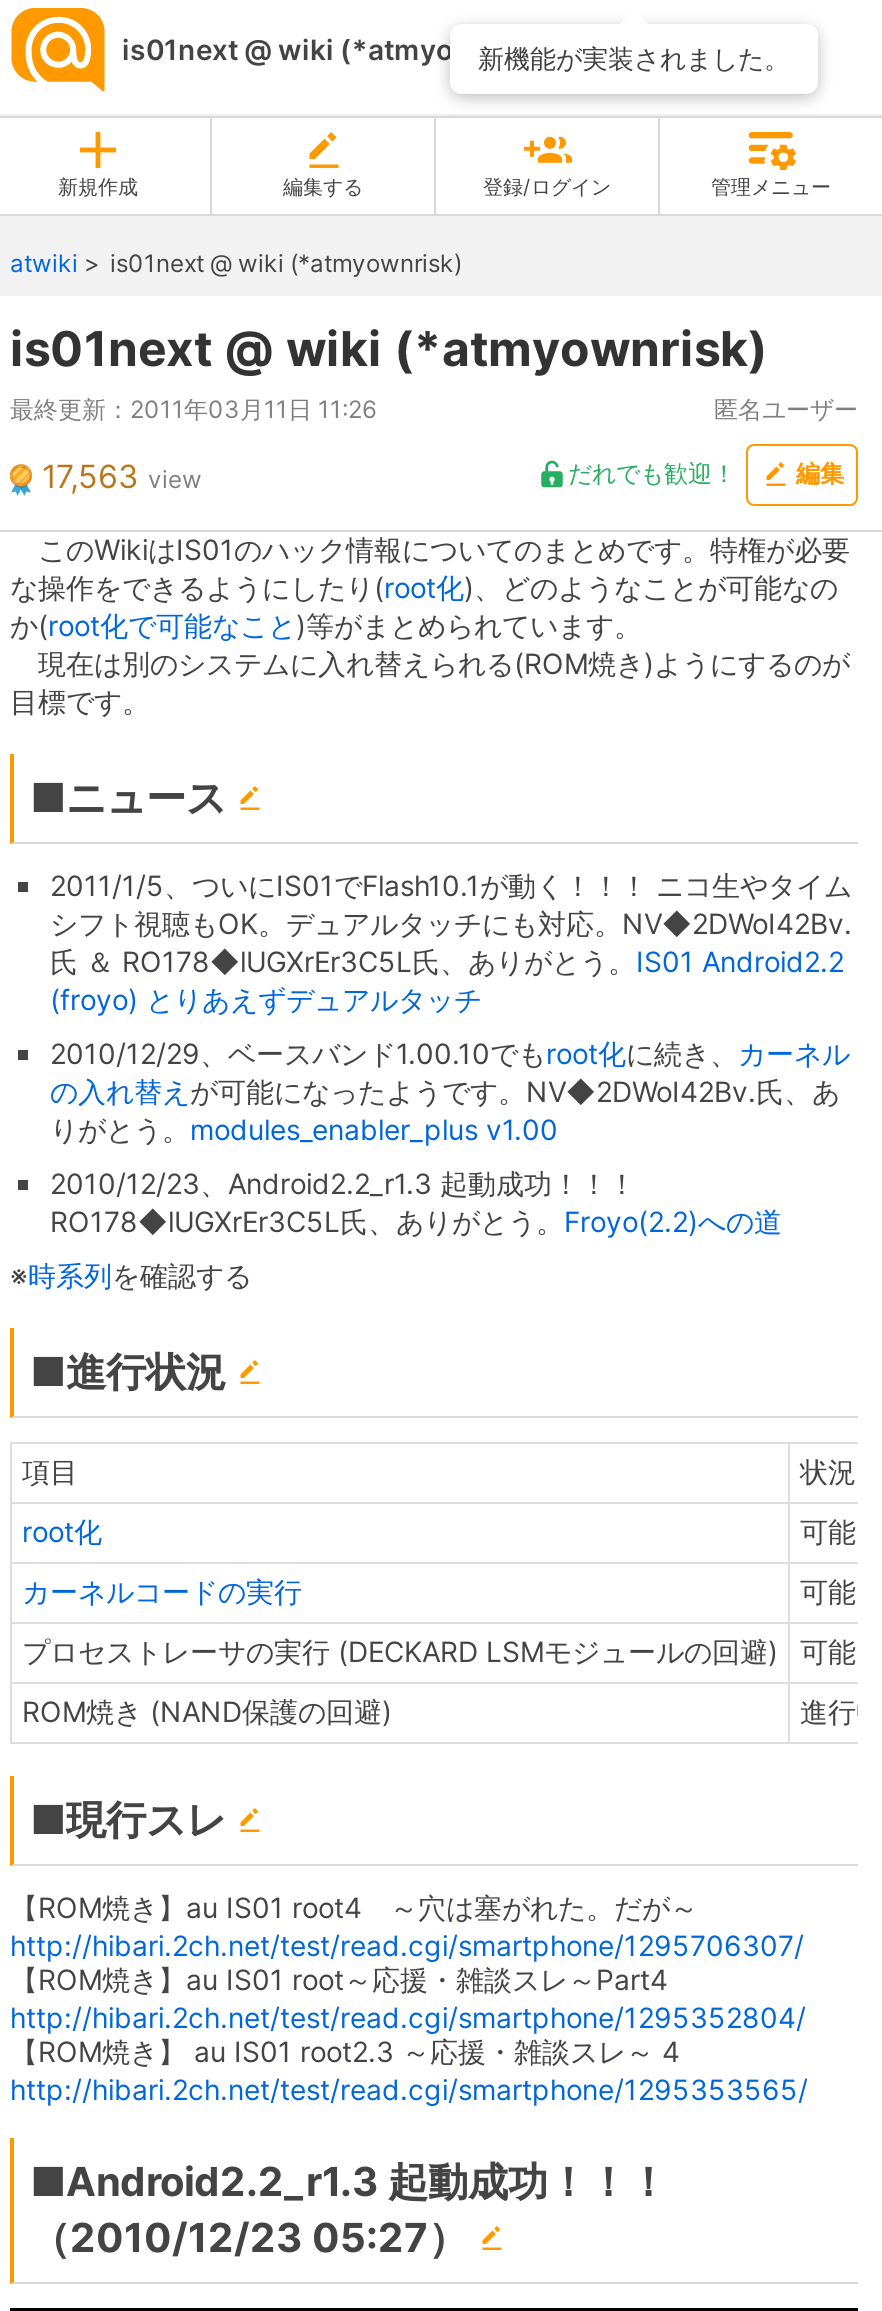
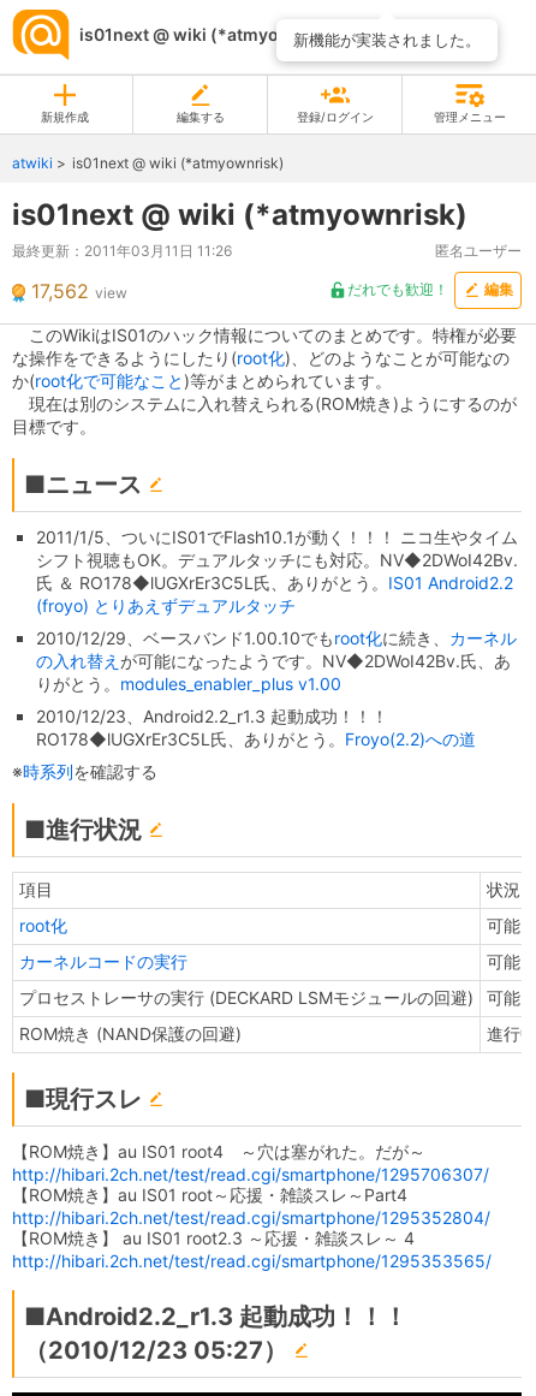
- 17,563 view
+ 17,562 view
